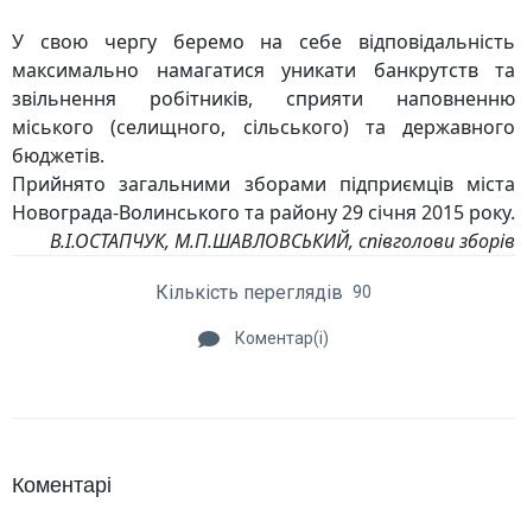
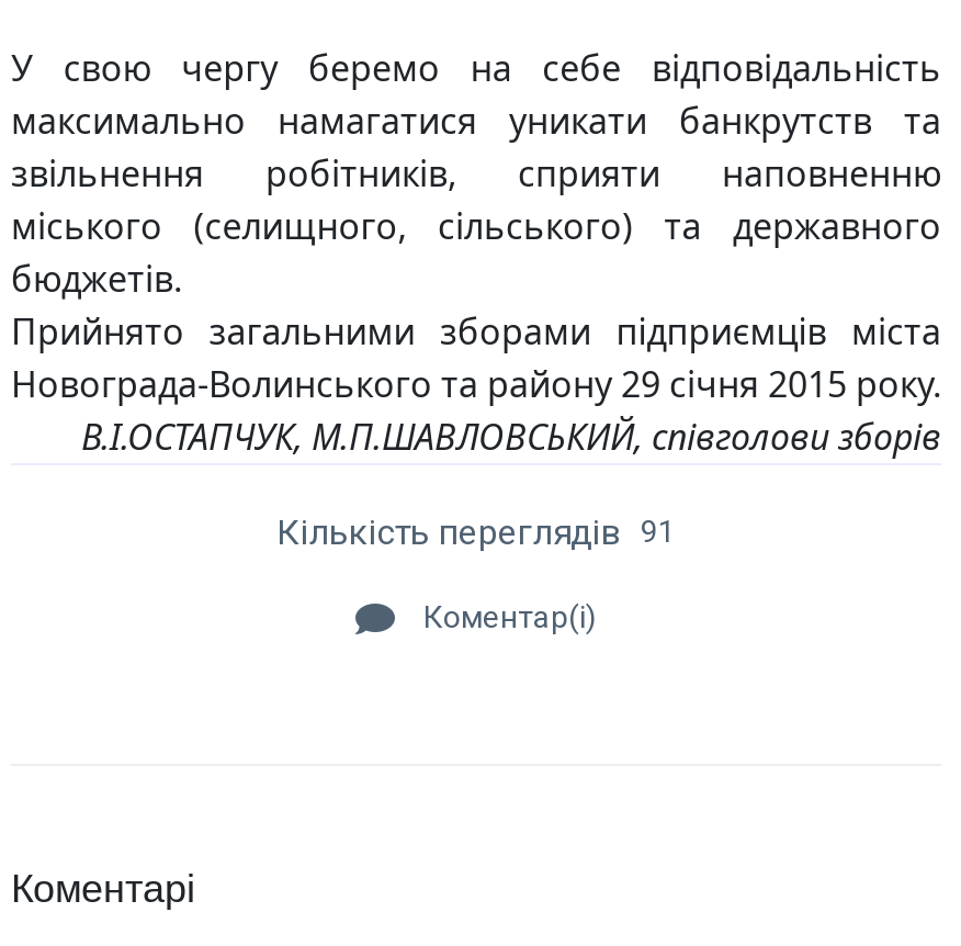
- Кількість переглядів 90
+ Кількість переглядів 91
